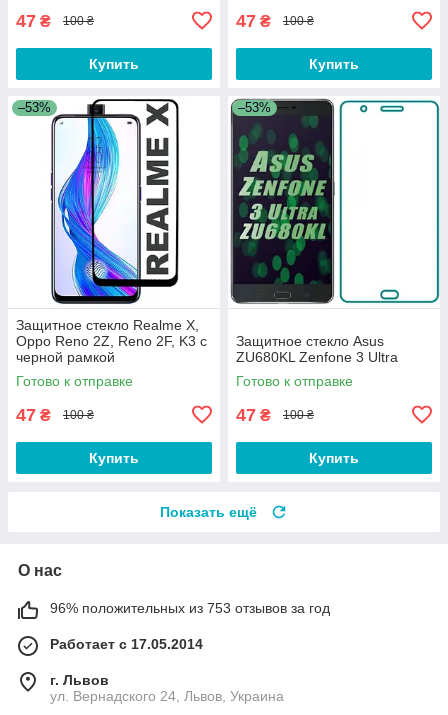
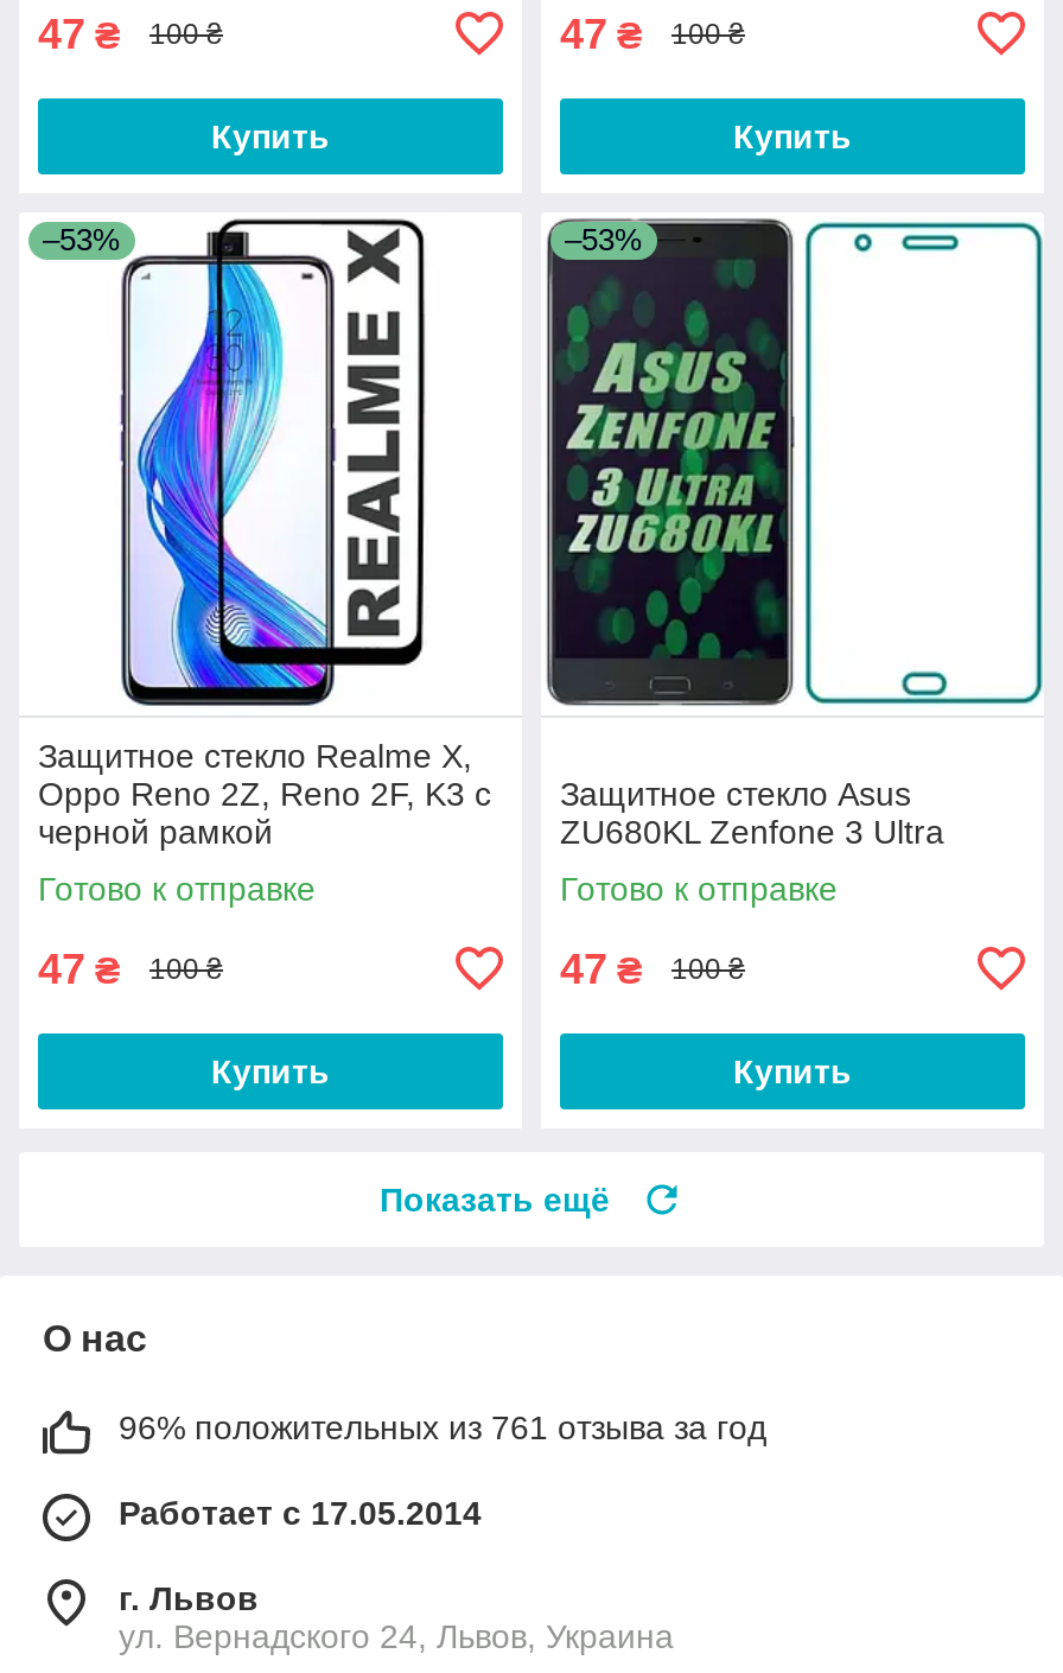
- 96% положительных из 753 отзывов за год
+ 96% положительных из 761 отзыва за год
